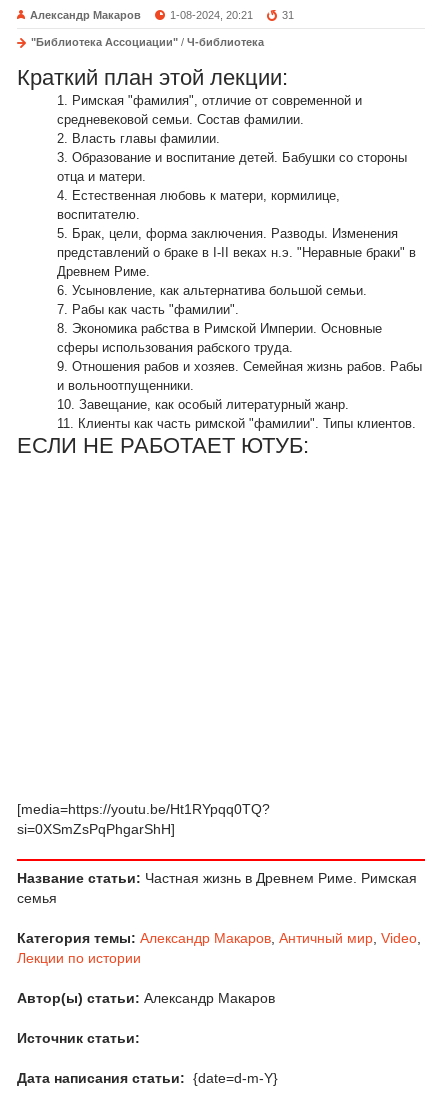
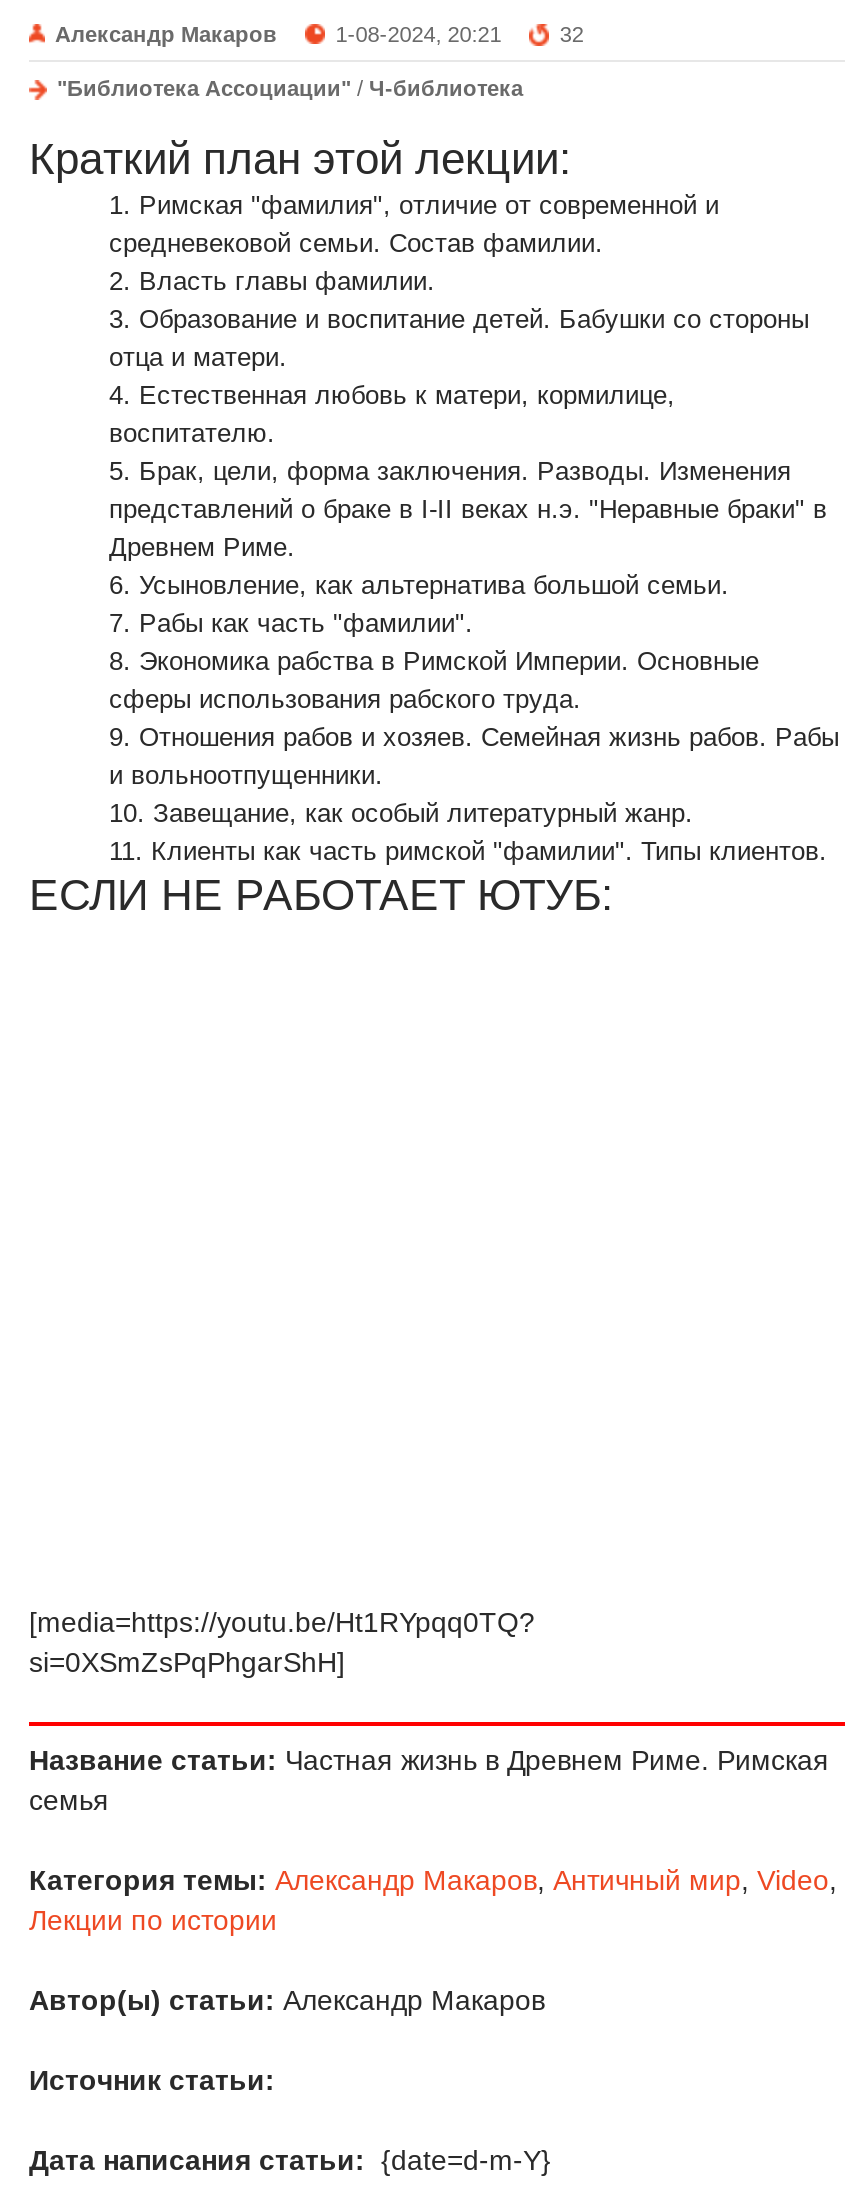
- 31
+ 32
